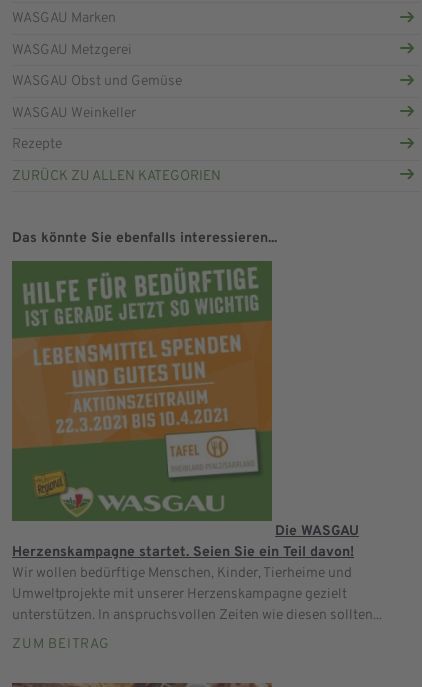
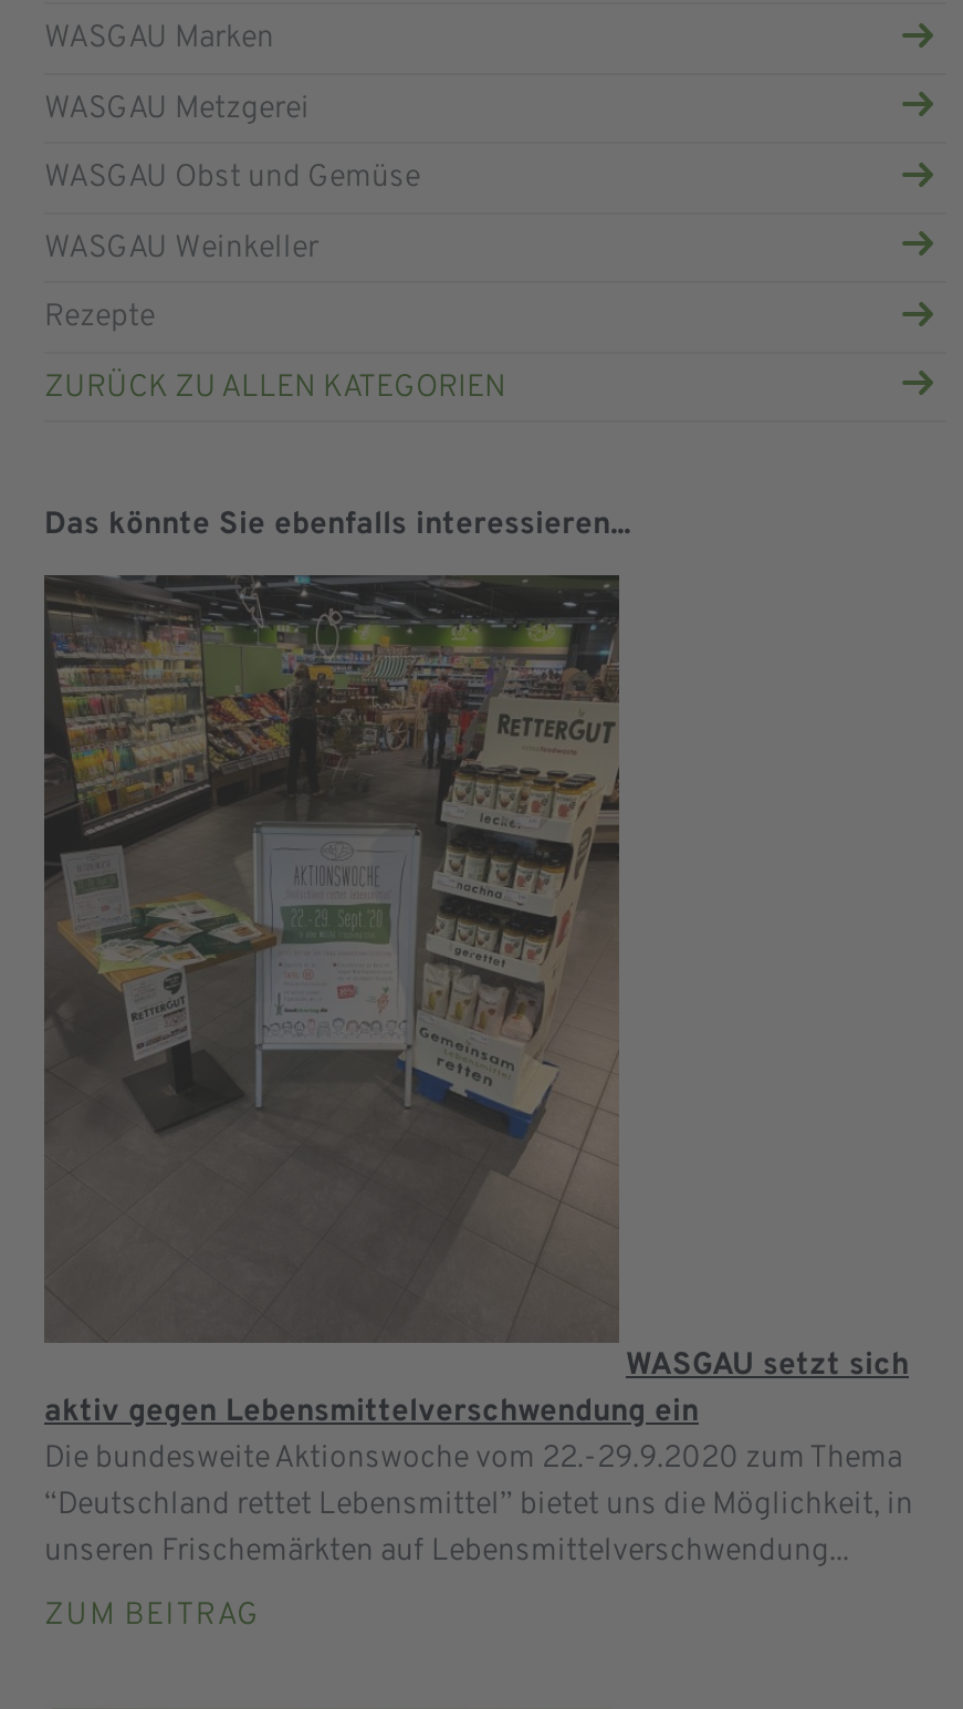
- [image]
+ [image]

- Die WASGAU
- Herzenskampagne startet. Seien Sie ein Teil davon!
- Wir wollen bedürftige Menschen, Kinder, Tierheime und
- Umweltprojekte mit unserer Herzenskampagne gezielt
- unterstützen. In anspruchsvollen Zeiten wie diesen sollten...
+ WASGAU setzt sich
+ aktiv gegen Lebensmittelverschwendung ein
+ Die bundesweite Aktionswoche vom 22.-29.9.2020 zum Thema
+ “Deutschland rettet Lebensmittel” bietet uns die Möglichkeit, in
+ unseren Frischemärkten auf Lebensmittelverschwendung...
